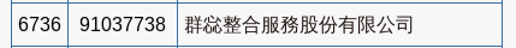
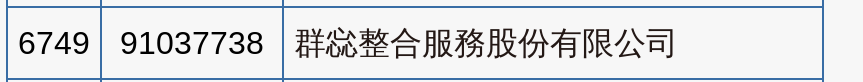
- 6736 91037738 群惢整合服務股份有限公司
+ 6749 91037738 群惢整合服務股份有限公司
